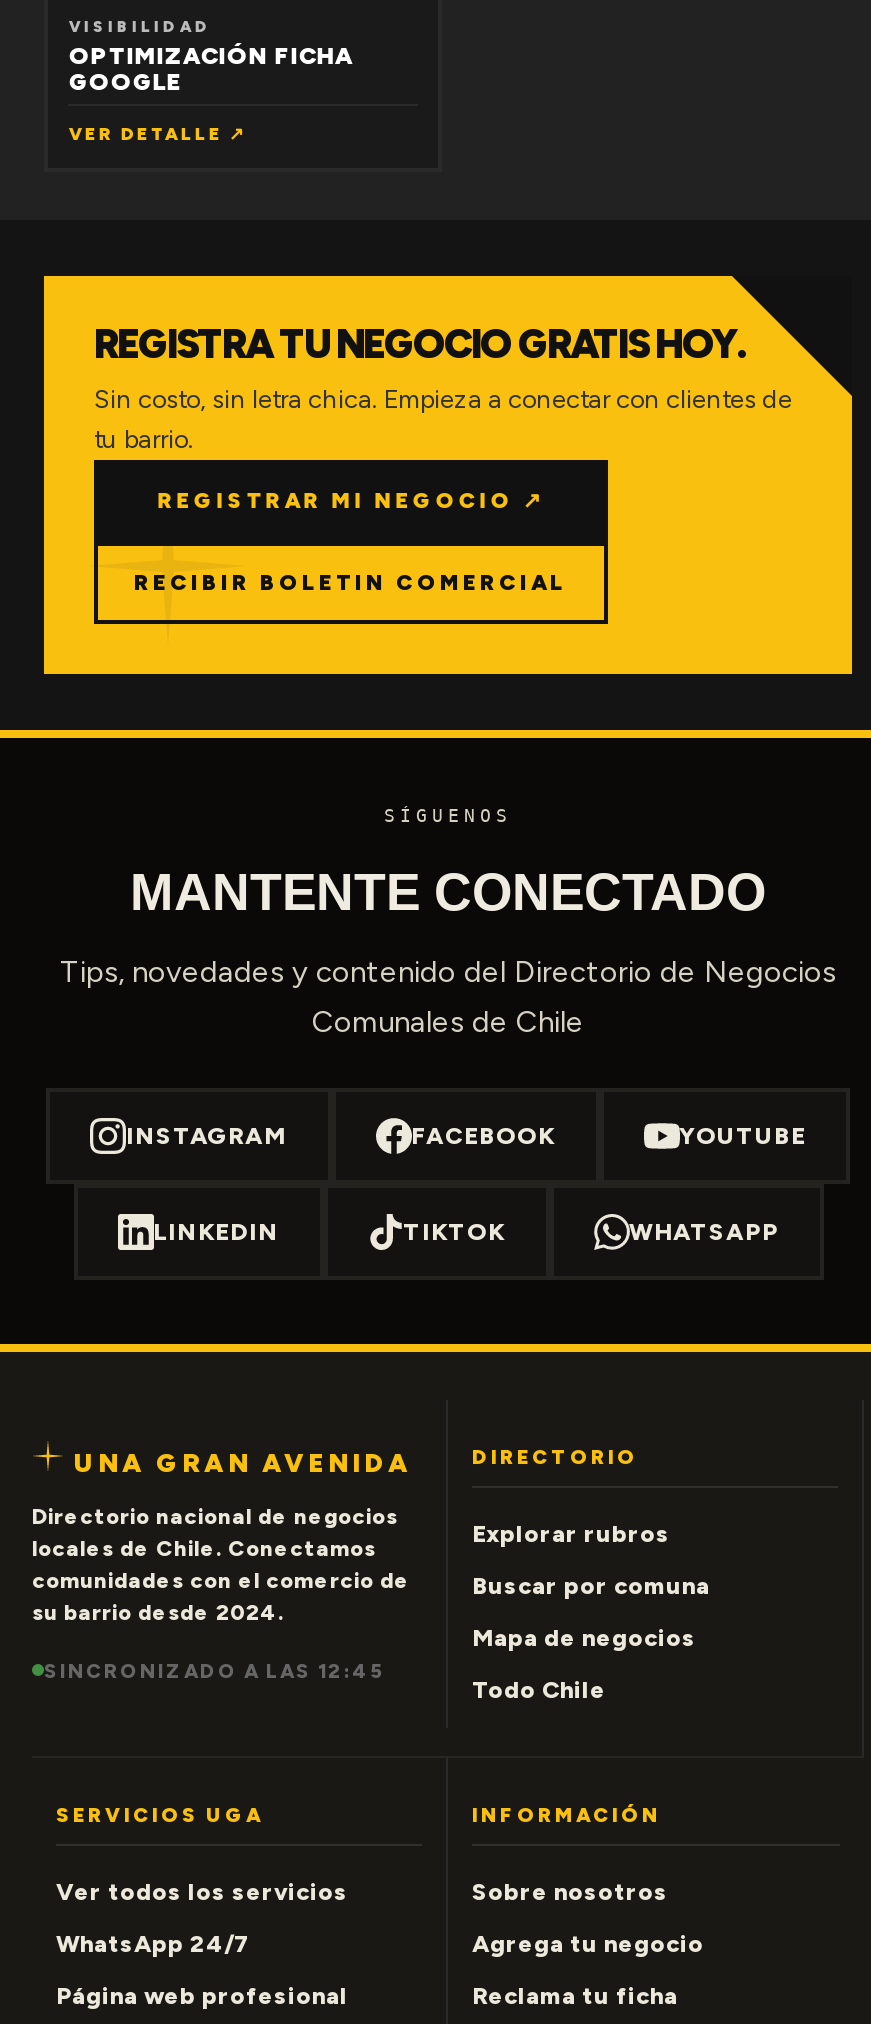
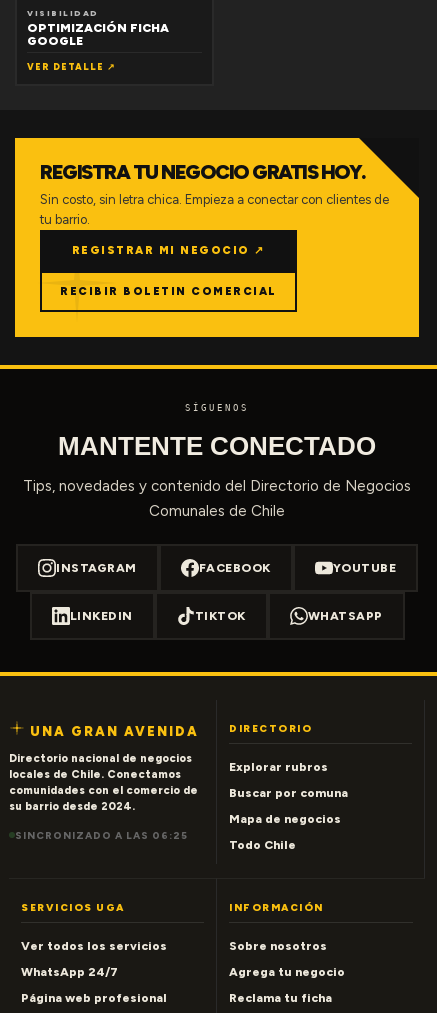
- SINCRONIZADO A LAS 12:45
+ SINCRONIZADO A LAS 06:25
